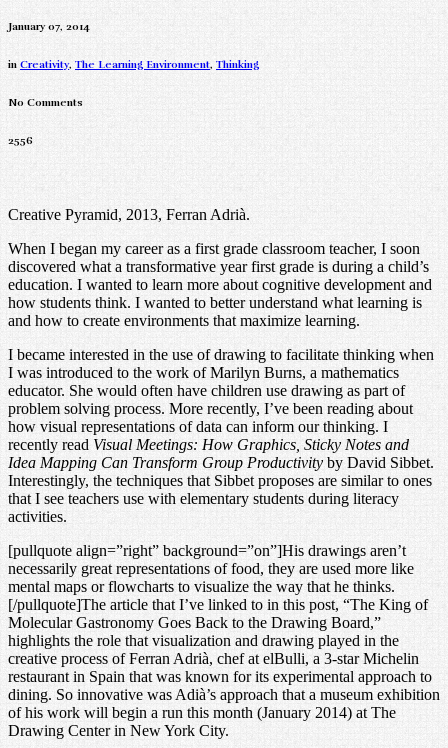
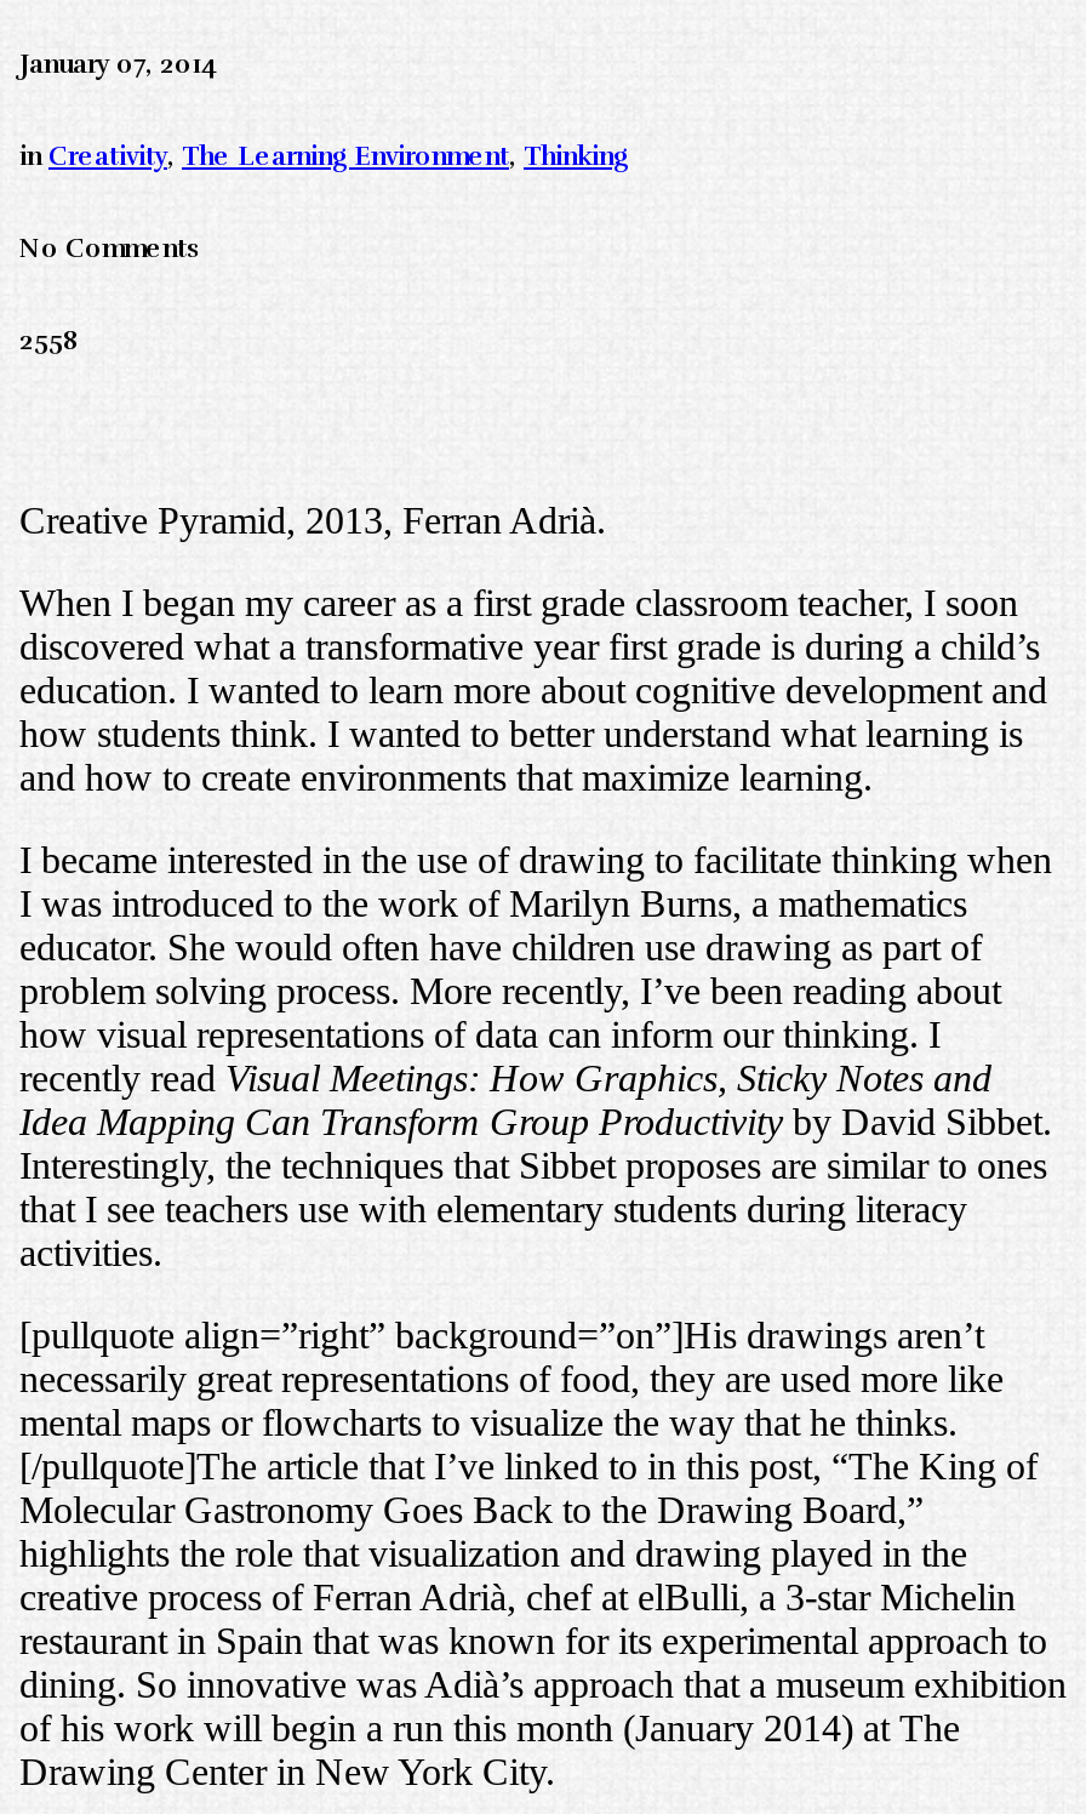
- 2556
+ 2558
